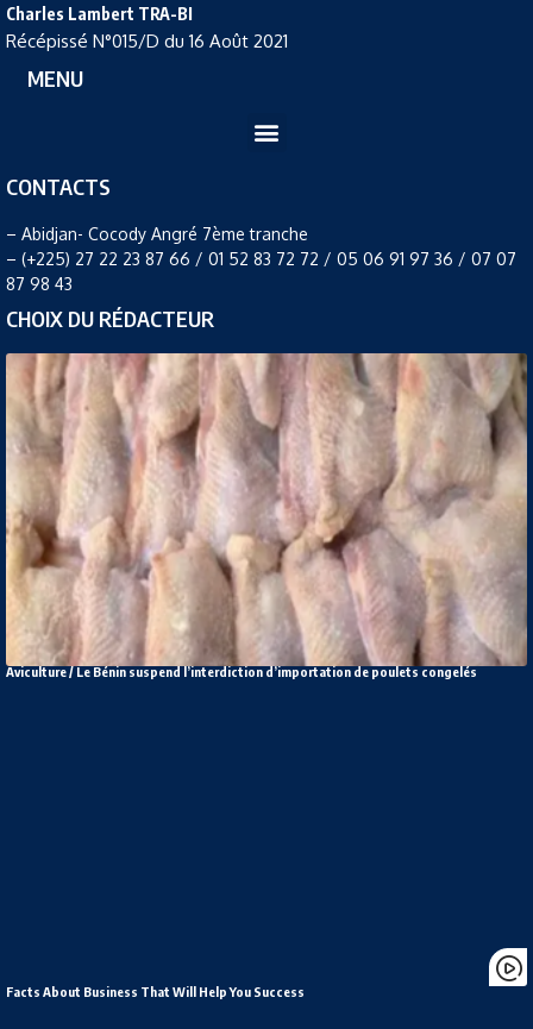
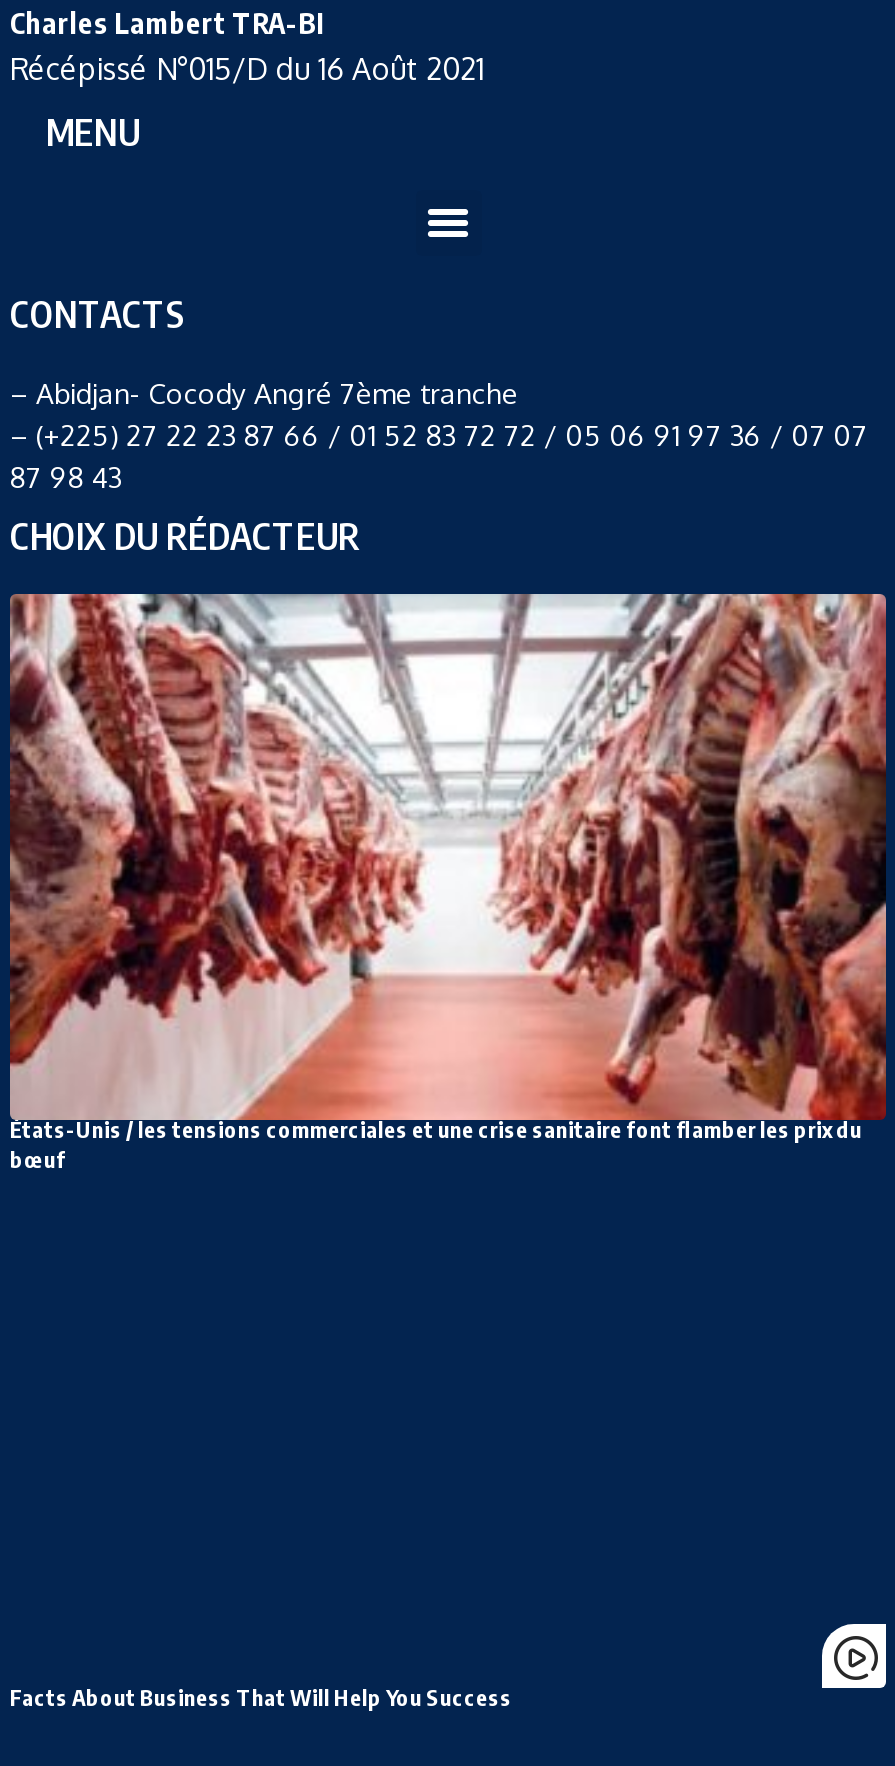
- [image]
- Aviculture / Le Bénin suspend l’interdiction d’importation de poulets congelés
+ [image]
+ États-Unis / les tensions commerciales et une crise sanitaire font flamber les prix du
+ bœuf
